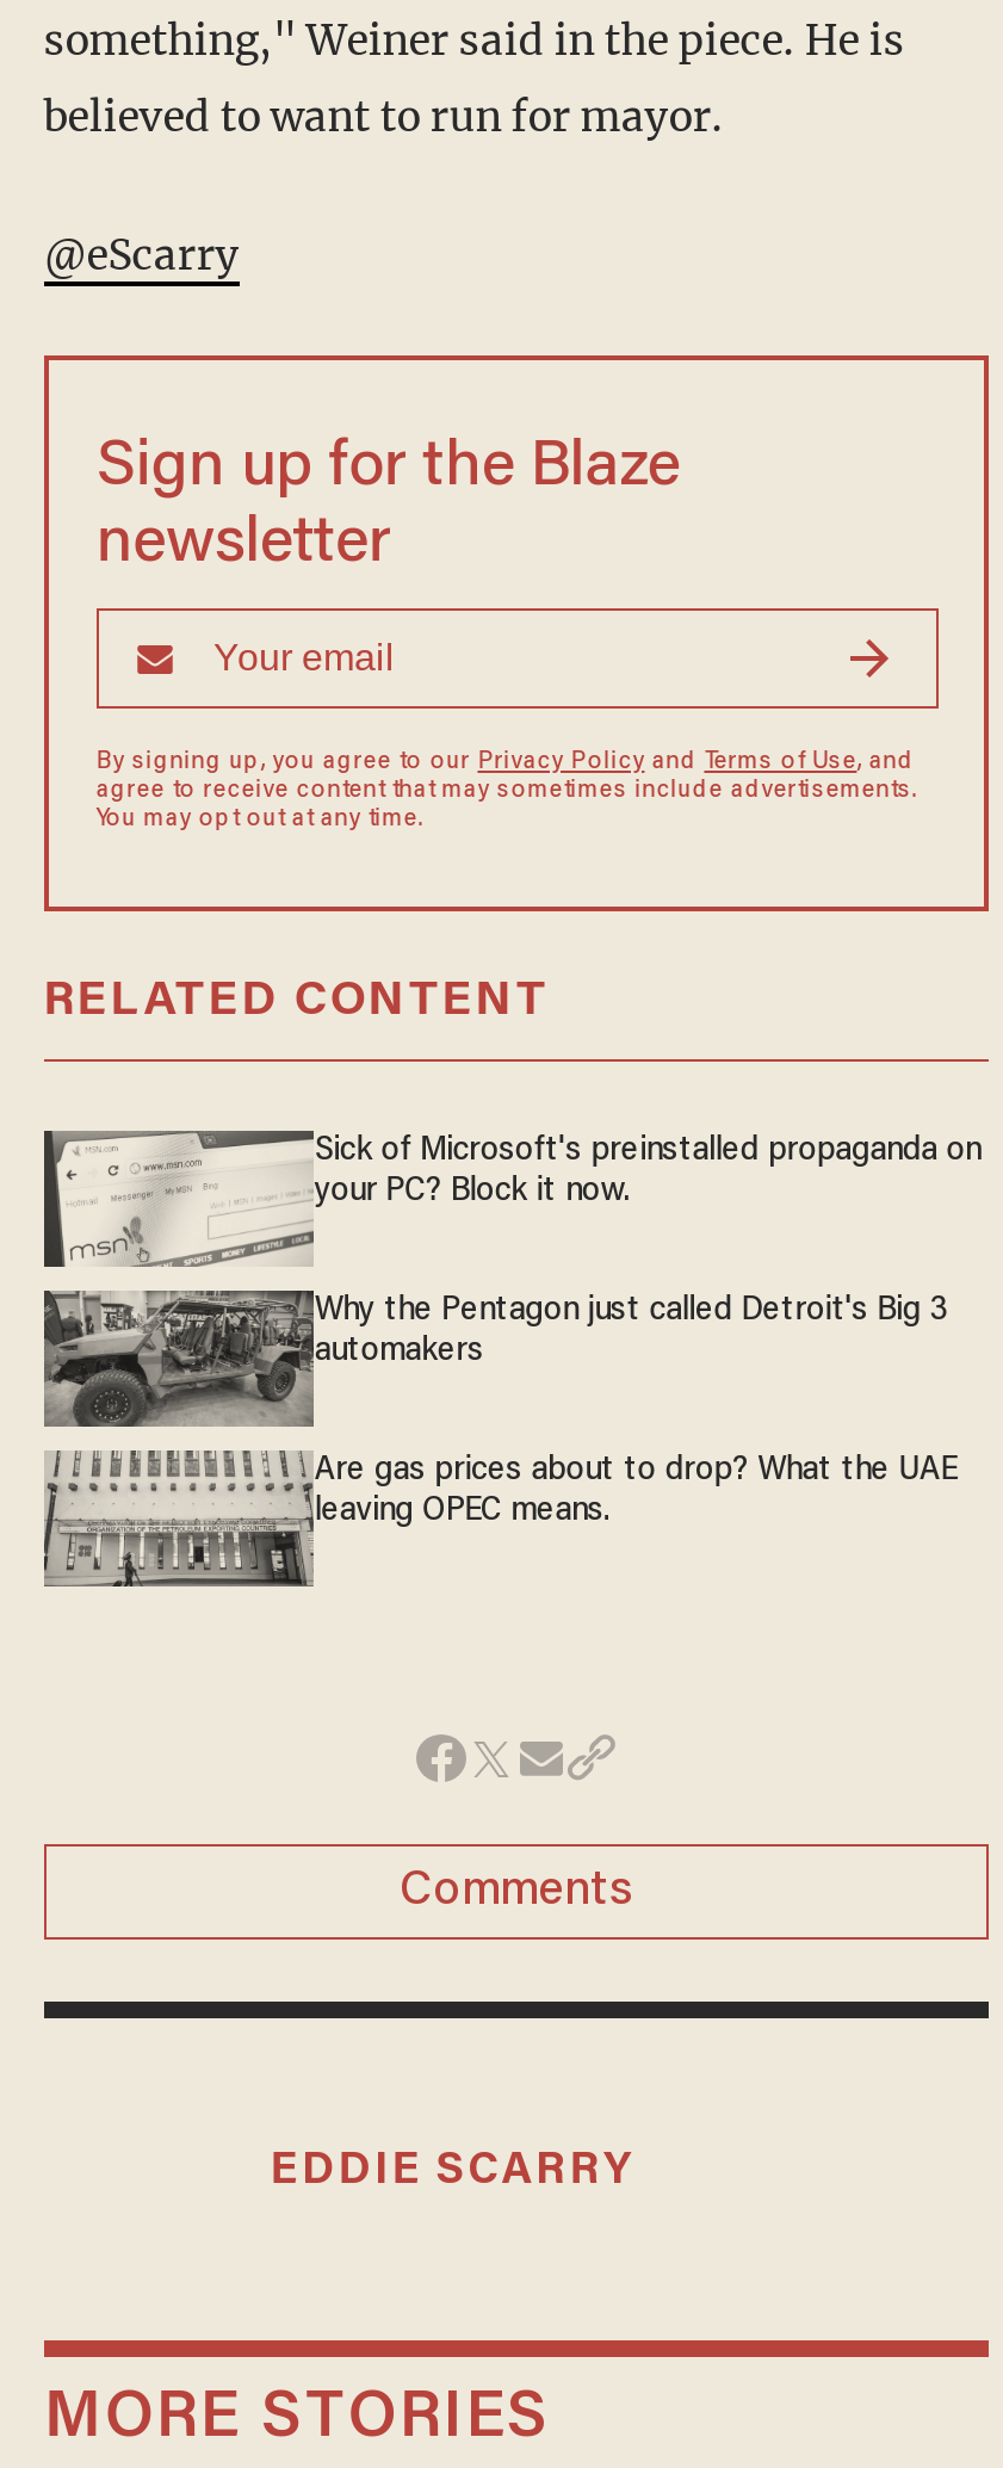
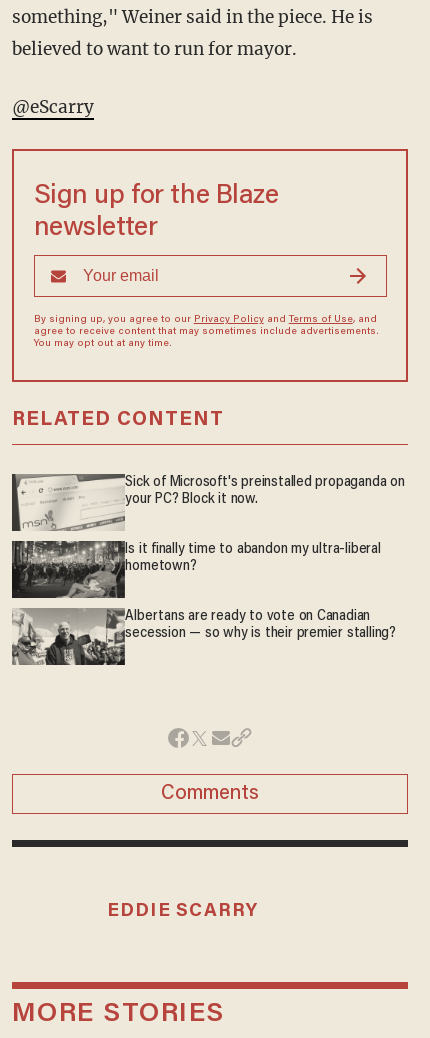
- [image]
- Why the Pentagon just called Detroit's Big 3
- automakers
+ [image]
+ Is it finally time to abandon my ultra-liberal
+ hometown?

- [image]
- Are gas prices about to drop? What the UAE
- leaving OPEC means.
+ [image]
+ Albertans are ready to vote on Canadian
+ secession — so why is their premier stalling?
